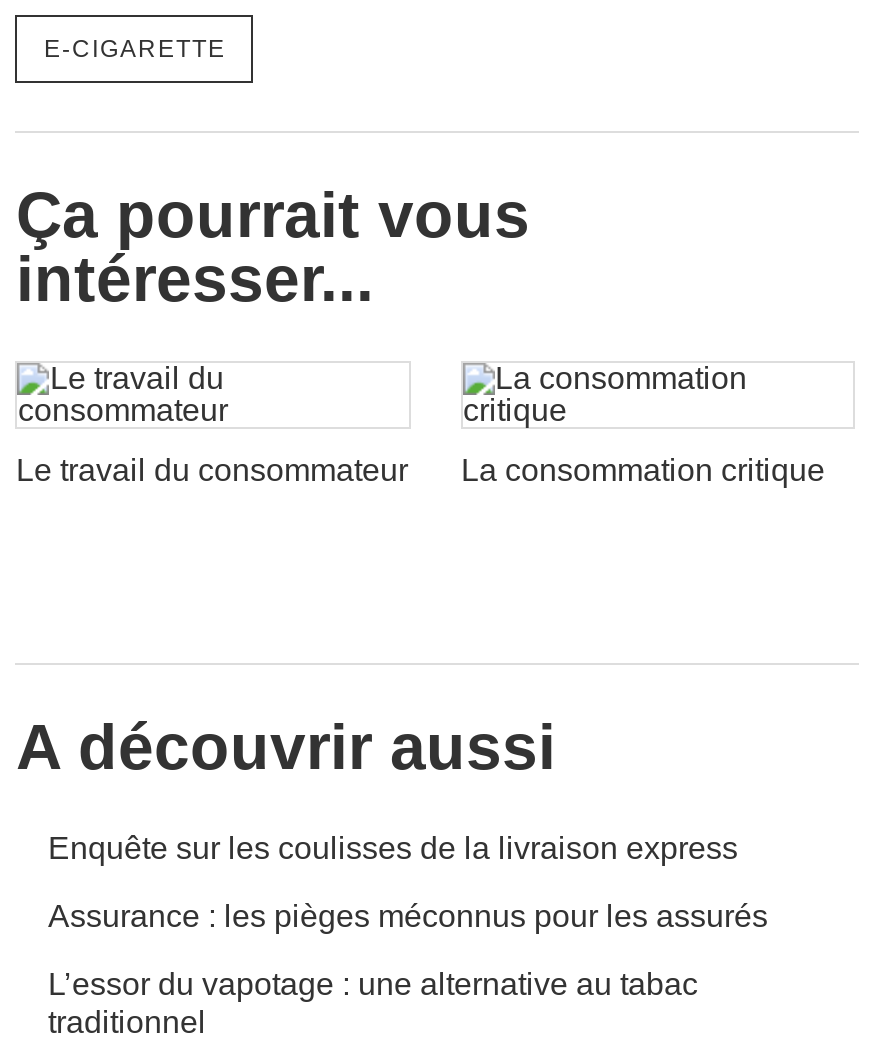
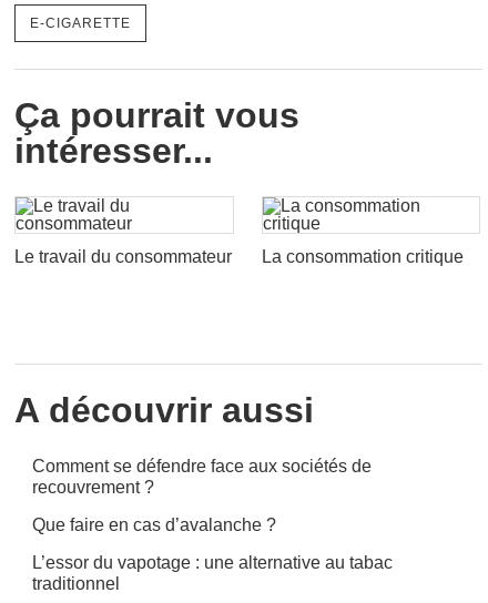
- Enquête sur les coulisses de la livraison express
+ Comment se défendre face aux sociétés de
+ recouvrement ?

- Assurance : les pièges méconnus pour les assurés
+ Que faire en cas d’avalanche ?
